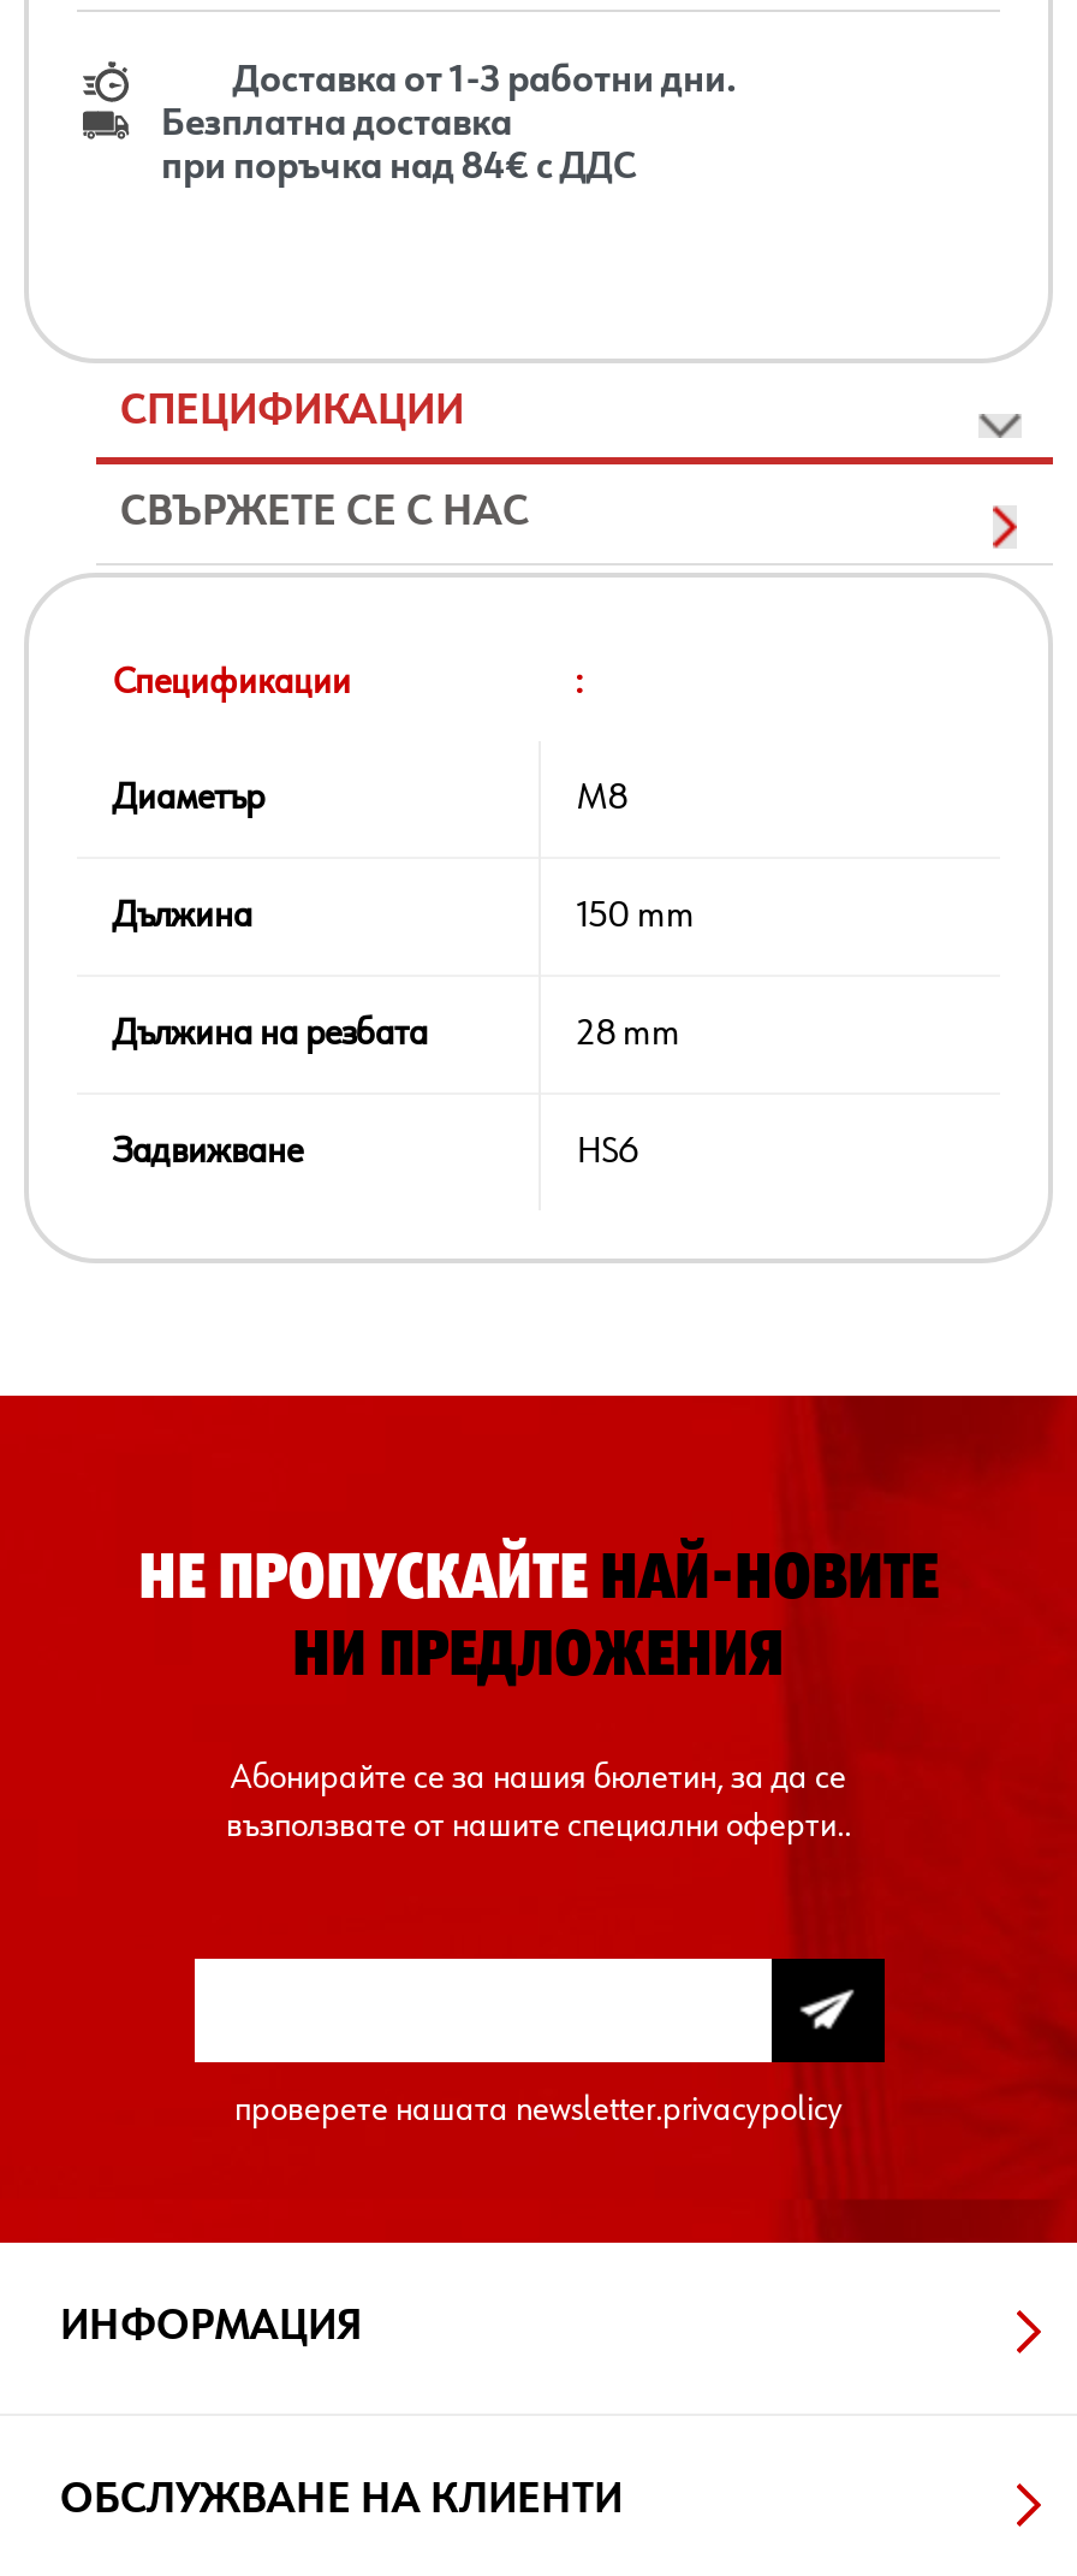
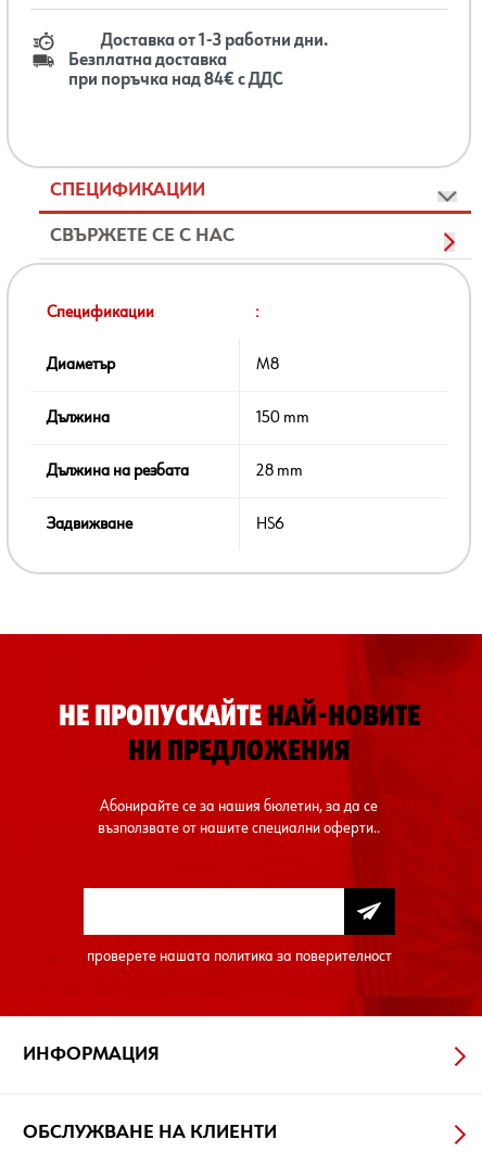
- проверете нашата newsletter.privacypolicy
+ проверете нашата политика за поверителност
